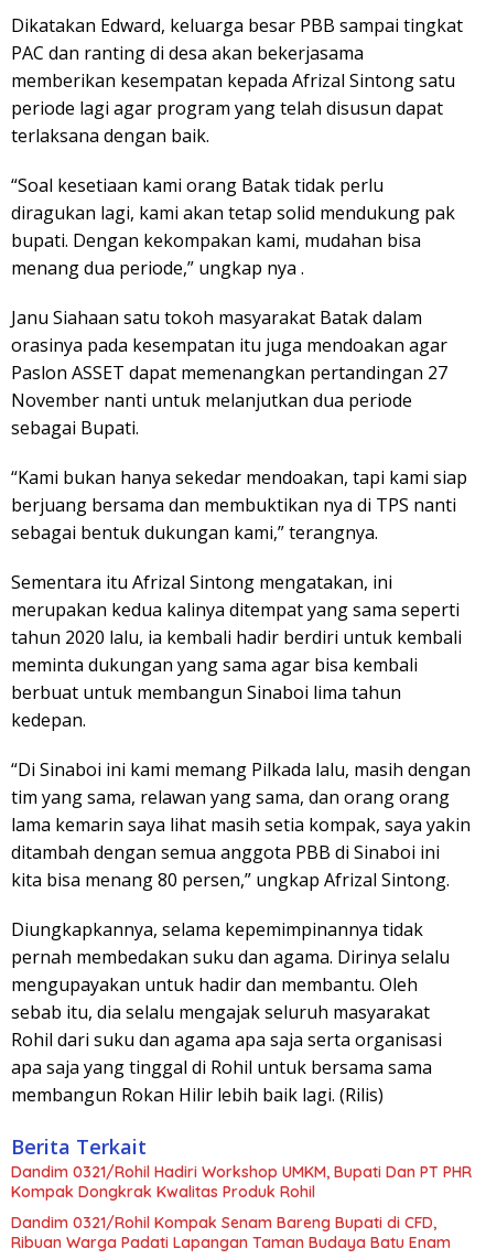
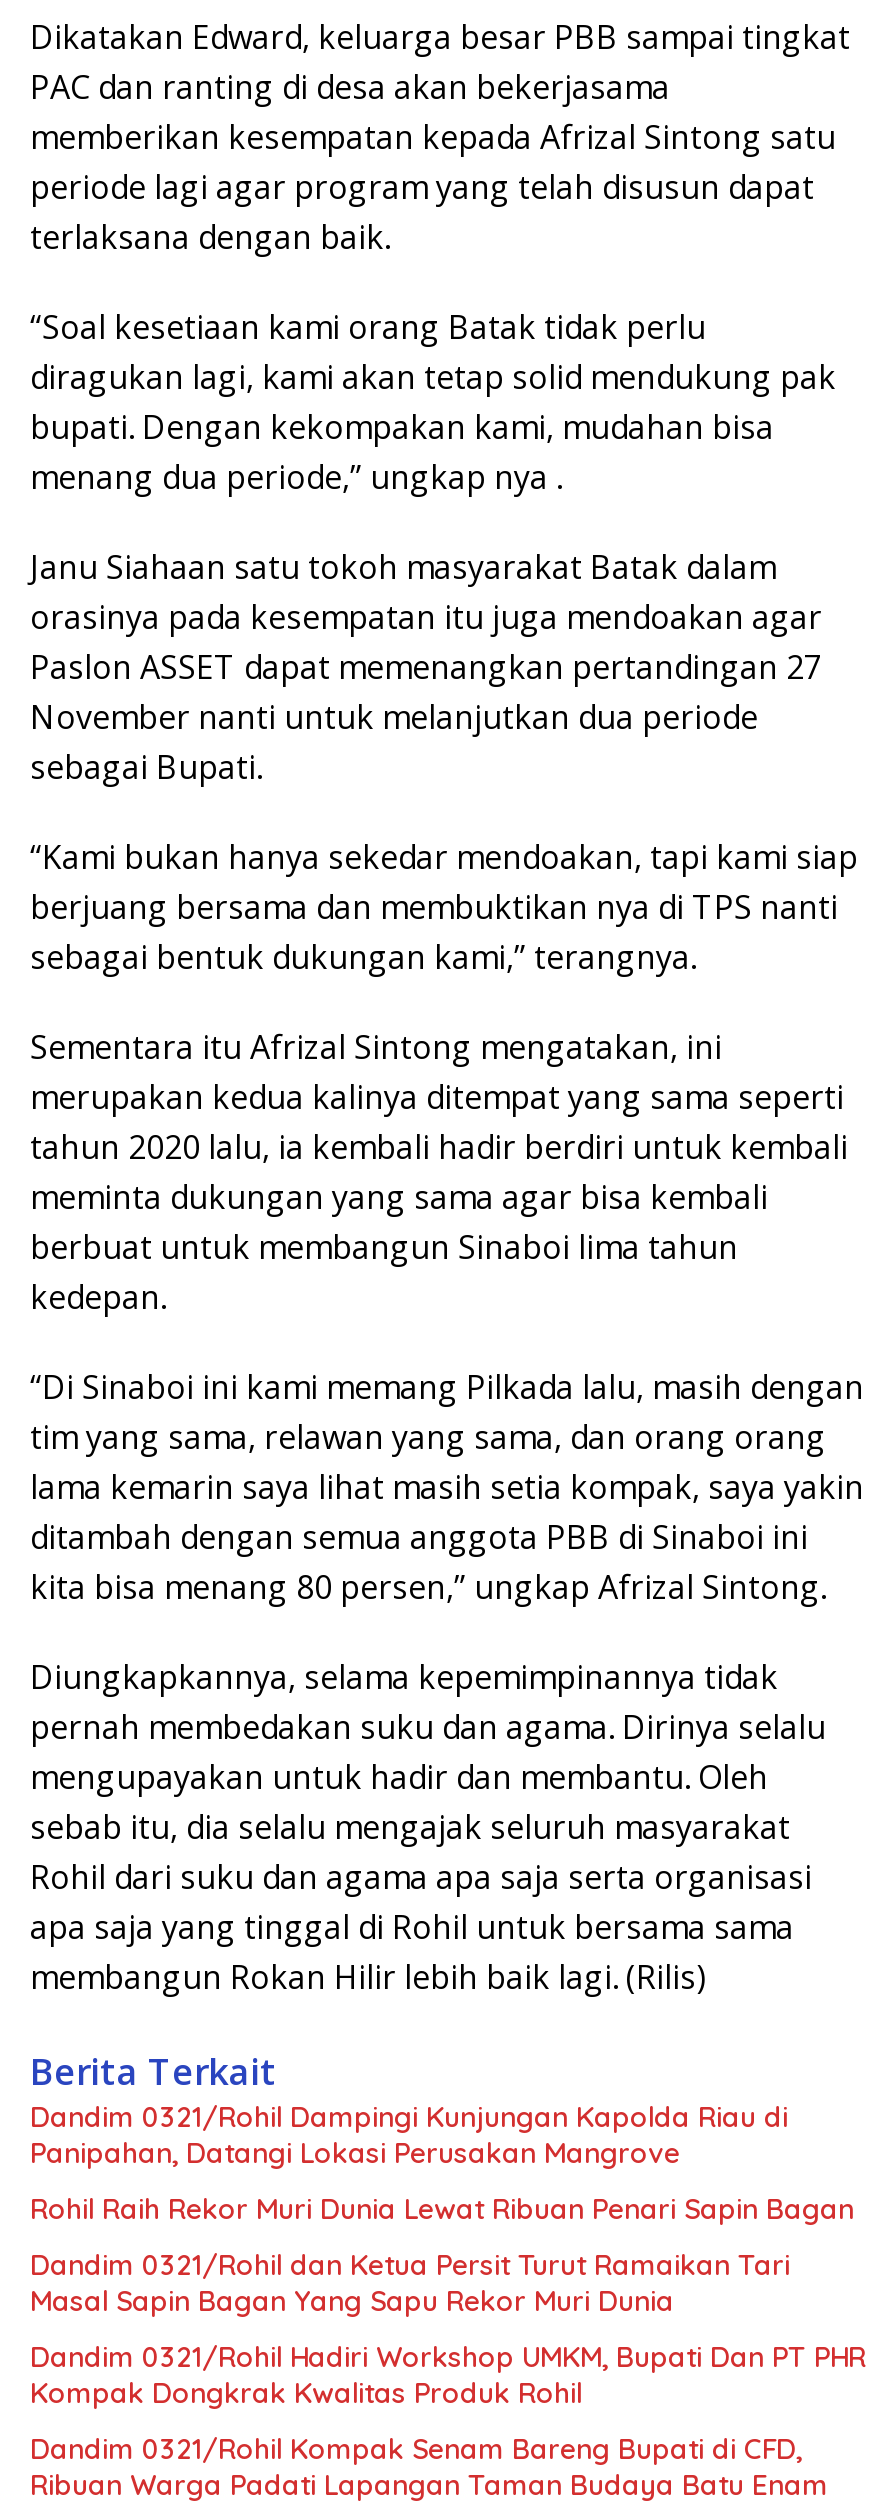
+ Dandim 0321/Rohil Dampingi Kunjungan Kapolda Riau di
+ Panipahan, Datangi Lokasi Perusakan Mangrove
+ Rohil Raih Rekor Muri Dunia Lewat Ribuan Penari Sapin Bagan
+ Dandim 0321/Rohil dan Ketua Persit Turut Ramaikan Tari
+ Masal Sapin Bagan Yang Sapu Rekor Muri Dunia
